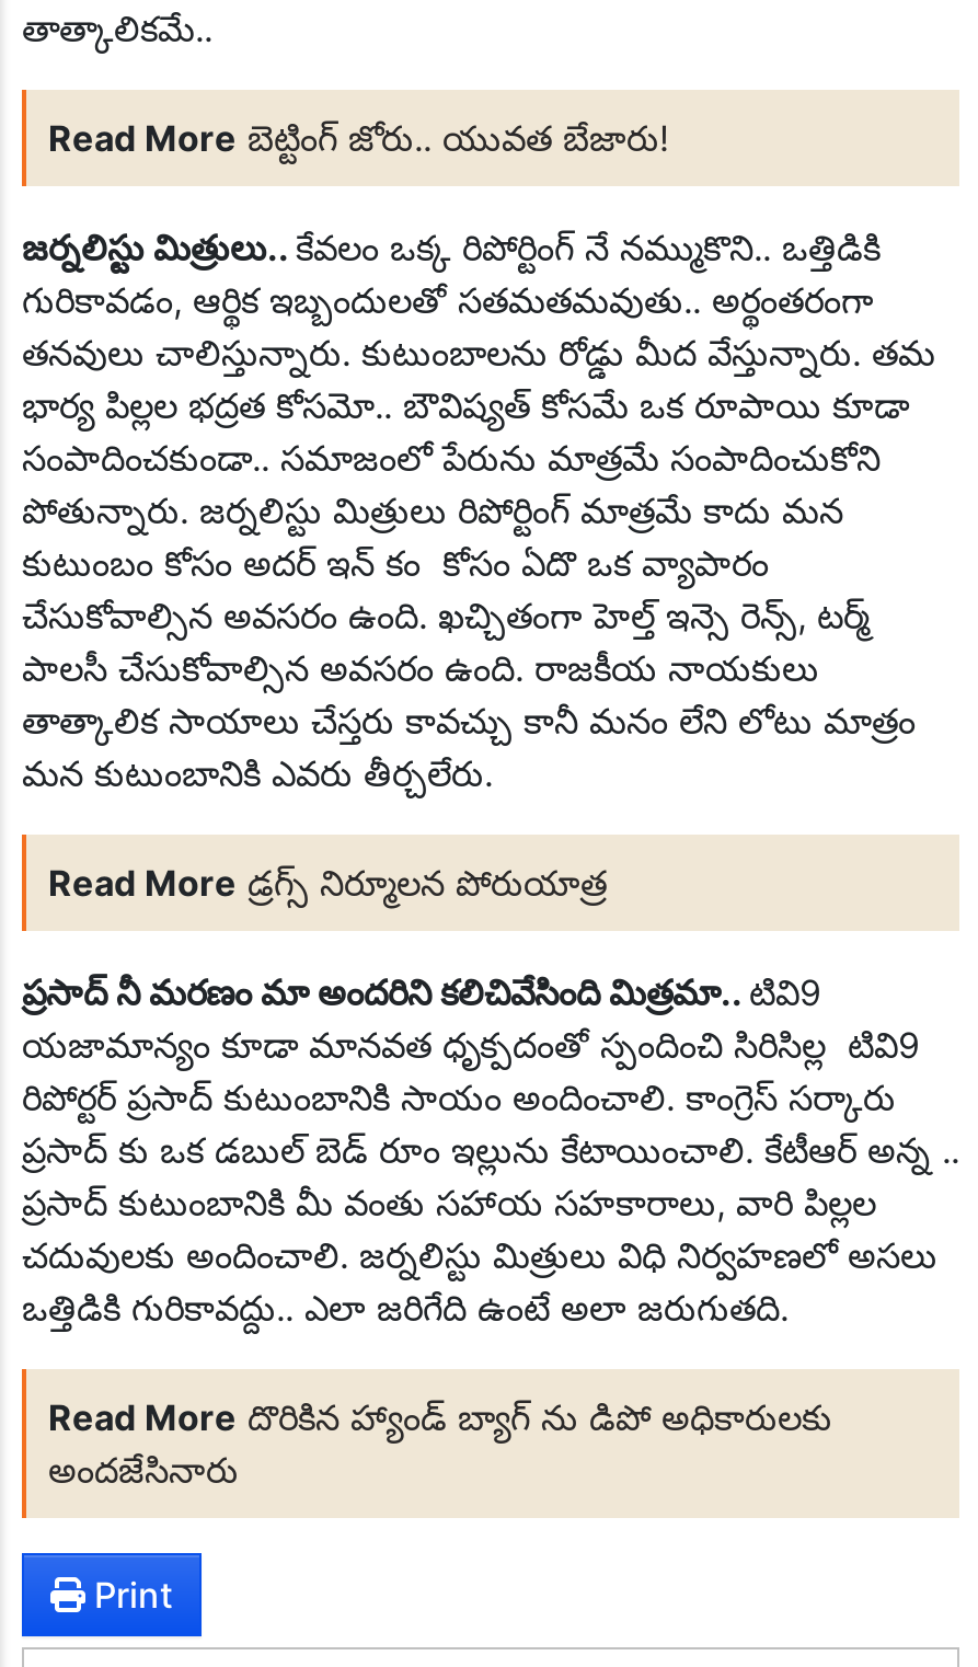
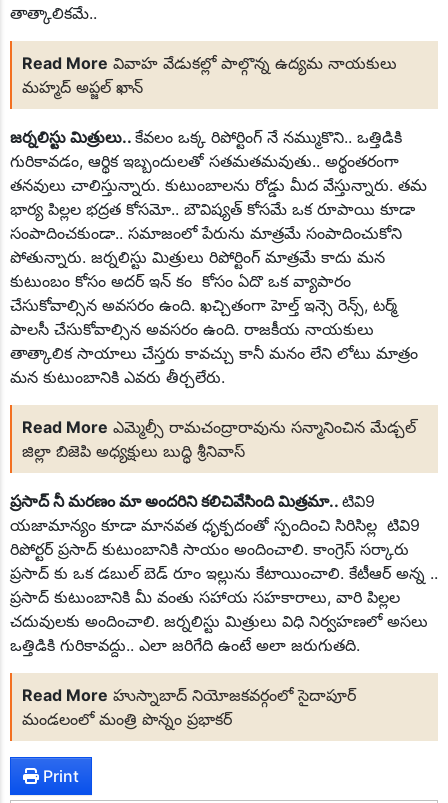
- Read More బెట్టింగ్‌ జోరు.. యువత బేజారు!
+ Read More వివాహ వేడుకల్లో పాల్గొన్న ఉద్యమ నాయకులు
+ మహ్మద్ అప్జల్ ఖాన్

- Read More డ్రగ్స్ నిర్మూలన పోరుయాత్ర
+ Read More ఎమ్మెల్సీ రామచంద్రారావును సన్మానించిన మేడ్చల్
+ జిల్లా బిజెపి అధ్యక్షులు బుద్ధి శ్రీనివాస్

- Read More దొరికిన హ్యాండ్ బ్యాగ్ ను డిపో అధికారులకు
- అందజేసినారు
+ Read More హుస్నాబాద్ నియోజకవర్గంలో సైదాపూర్
+ మండలంలో మంత్రి పొన్నం ప్రభాకర్
